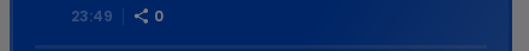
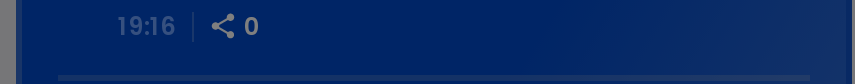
- 23:49 0
+ 19:16 0
